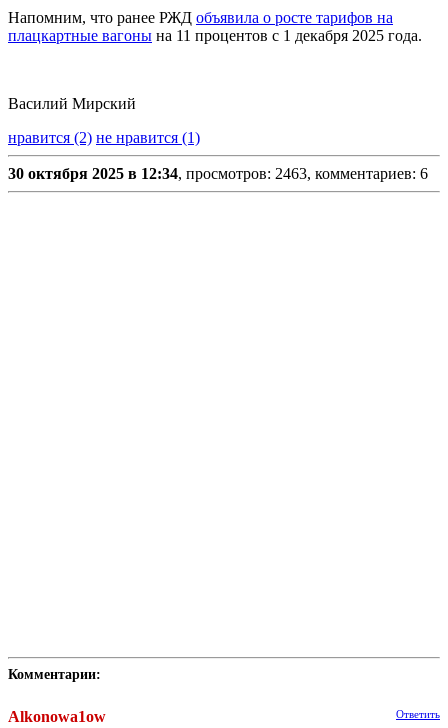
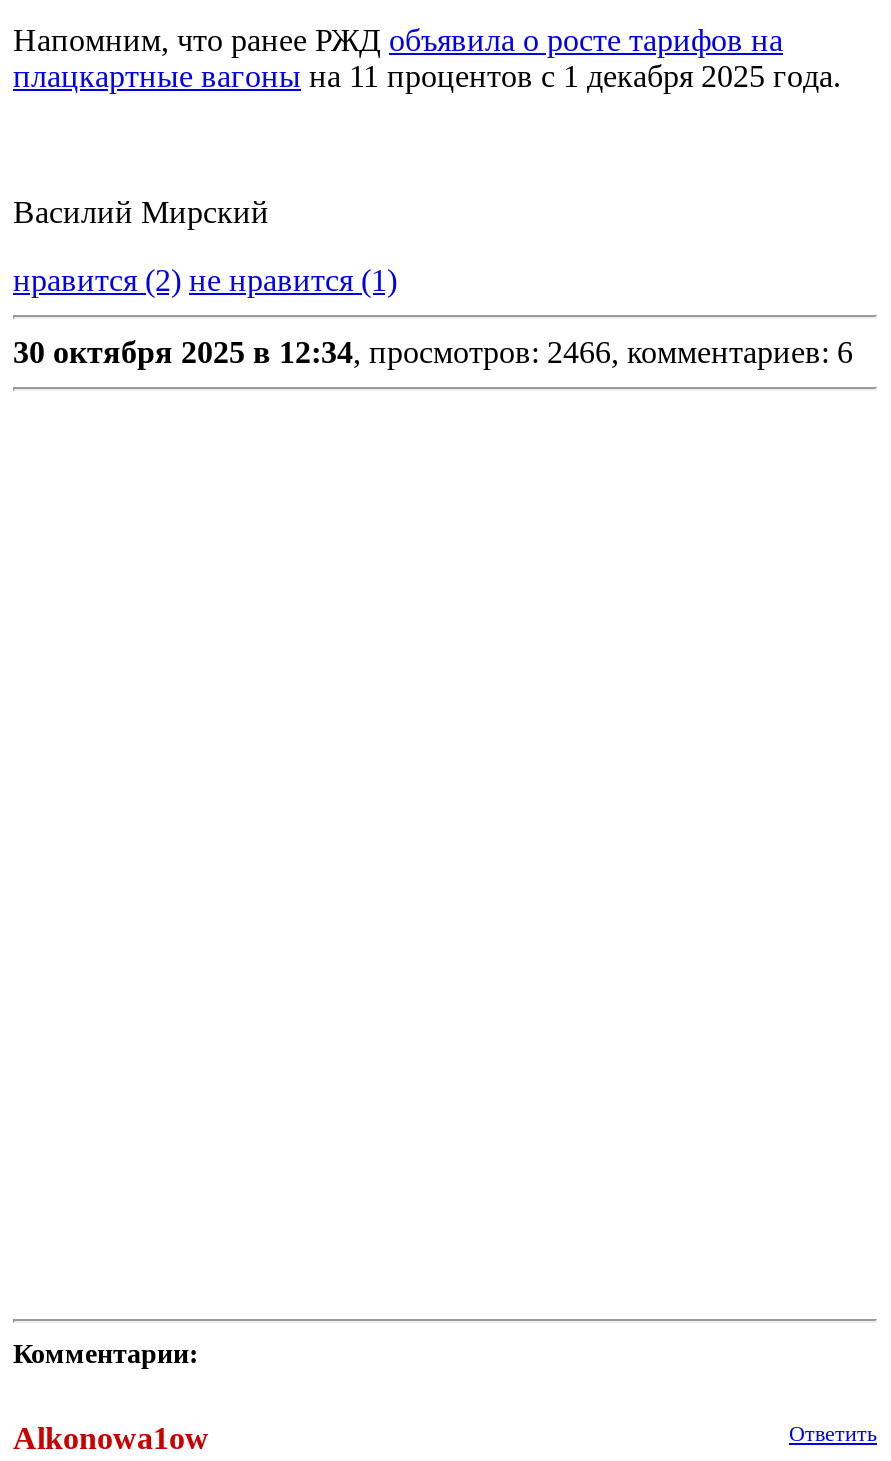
- 30 октября 2025 в 12:34, просмотров: 2463, комментариев: 6
+ 30 октября 2025 в 12:34, просмотров: 2466, комментариев: 6
